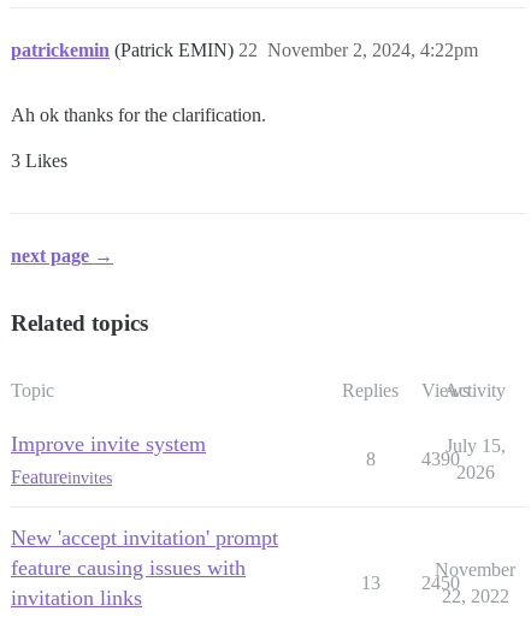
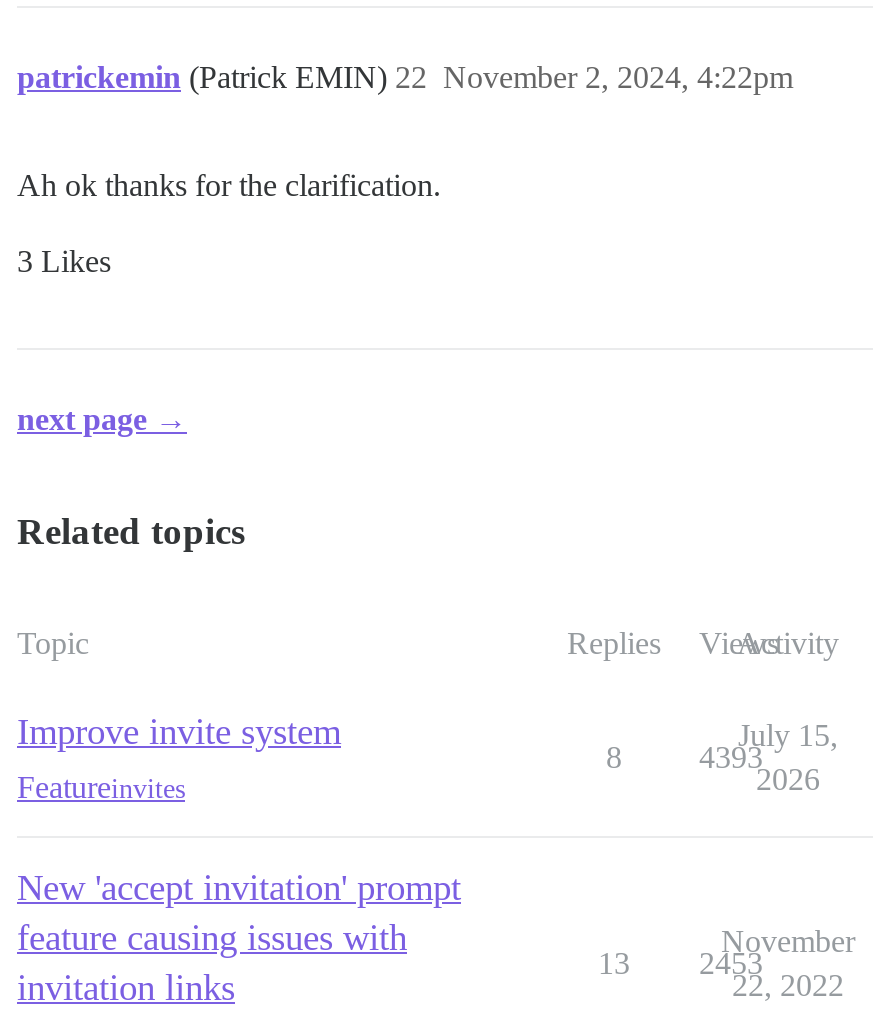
- 4390
+ 4393

- 2450
+ 2453
